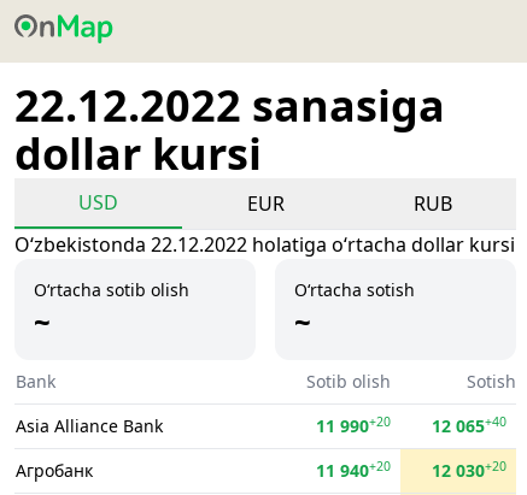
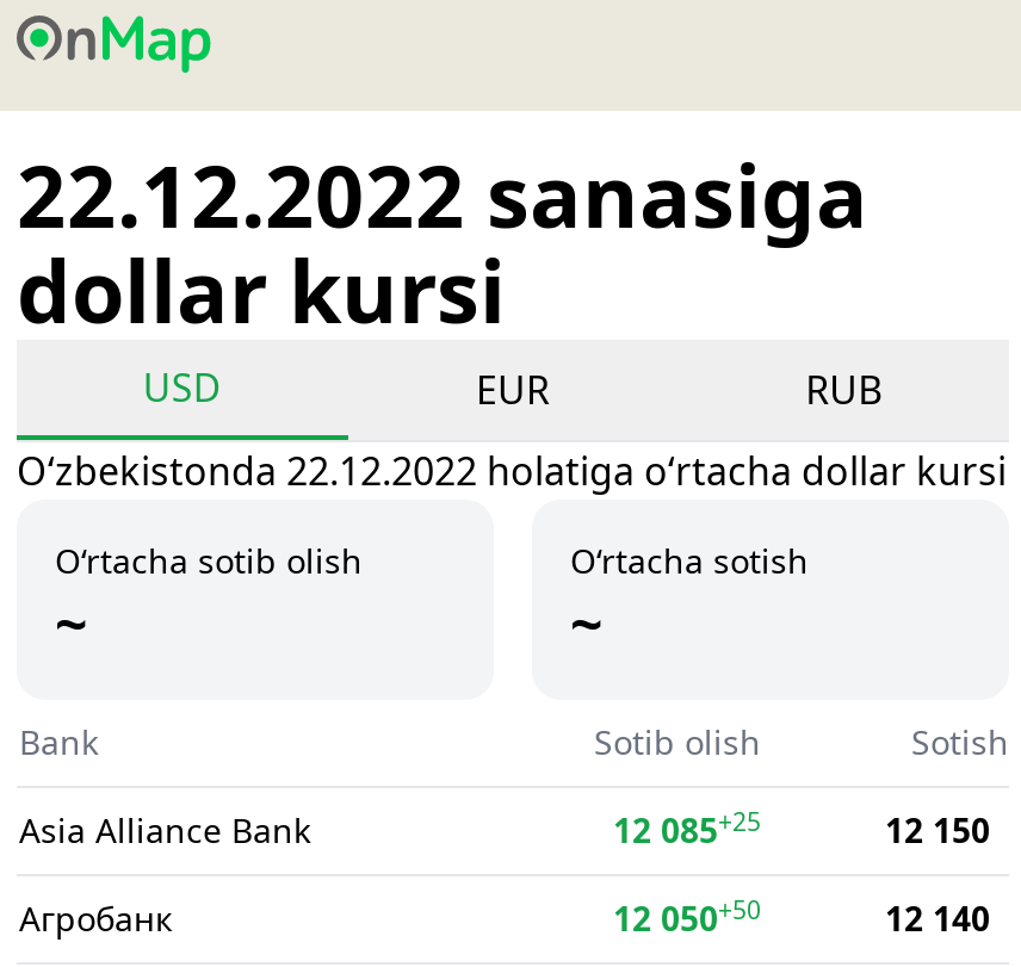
- 11 990+20
- 12 065+40
+ 12 085+25
+ 12 150

- 11 940+20
- 12 030+20
+ 12 050+50
+ 12 140
